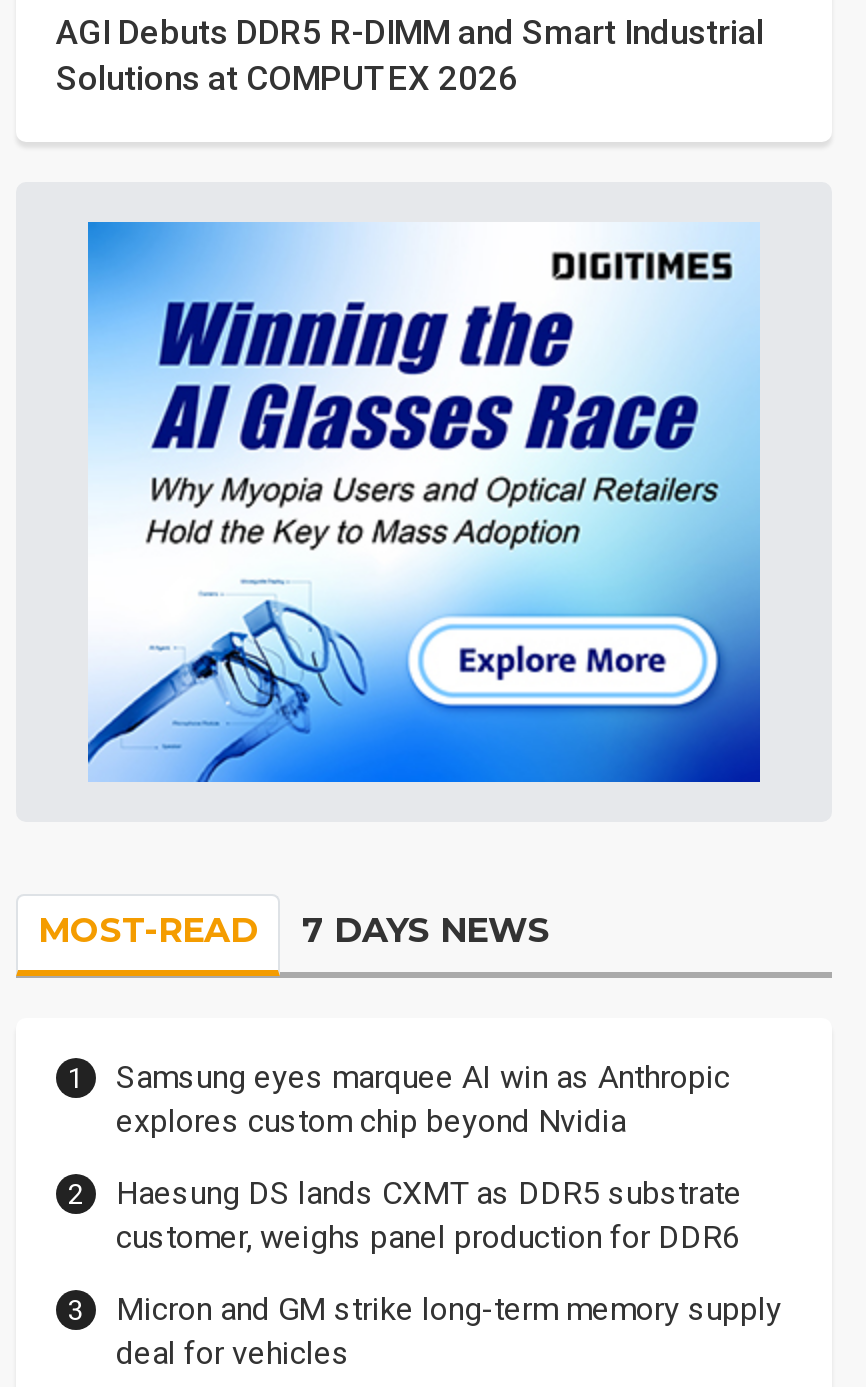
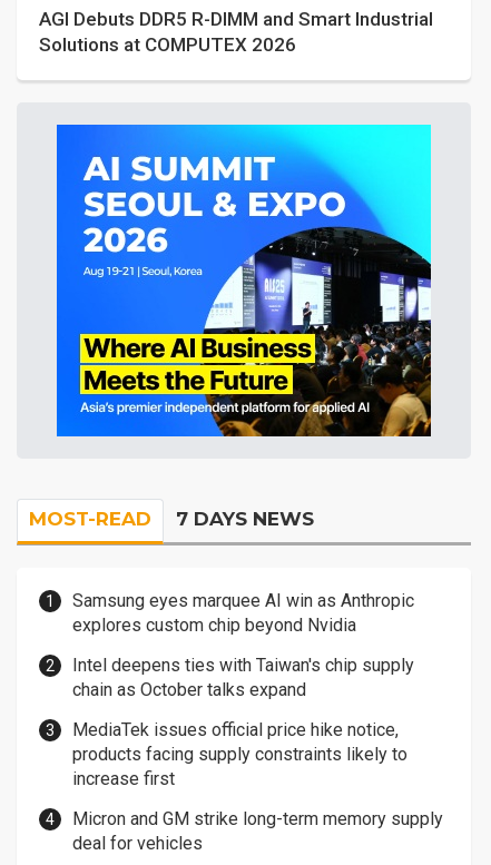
- [image]
+ [image]

- Haesung DS lands CXMT as DDR5 substrate
- customer, weighs panel production for DDR6
+ Intel deepens ties with Taiwan's chip supply
+ chain as October talks expand
+ MediaTek issues official price hike notice,
+ products facing supply constraints likely to
+ increase first
